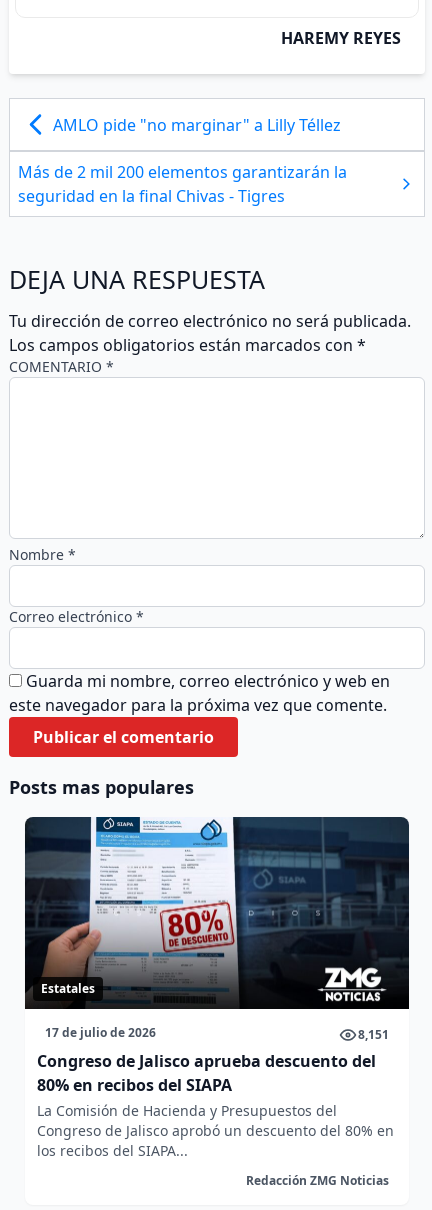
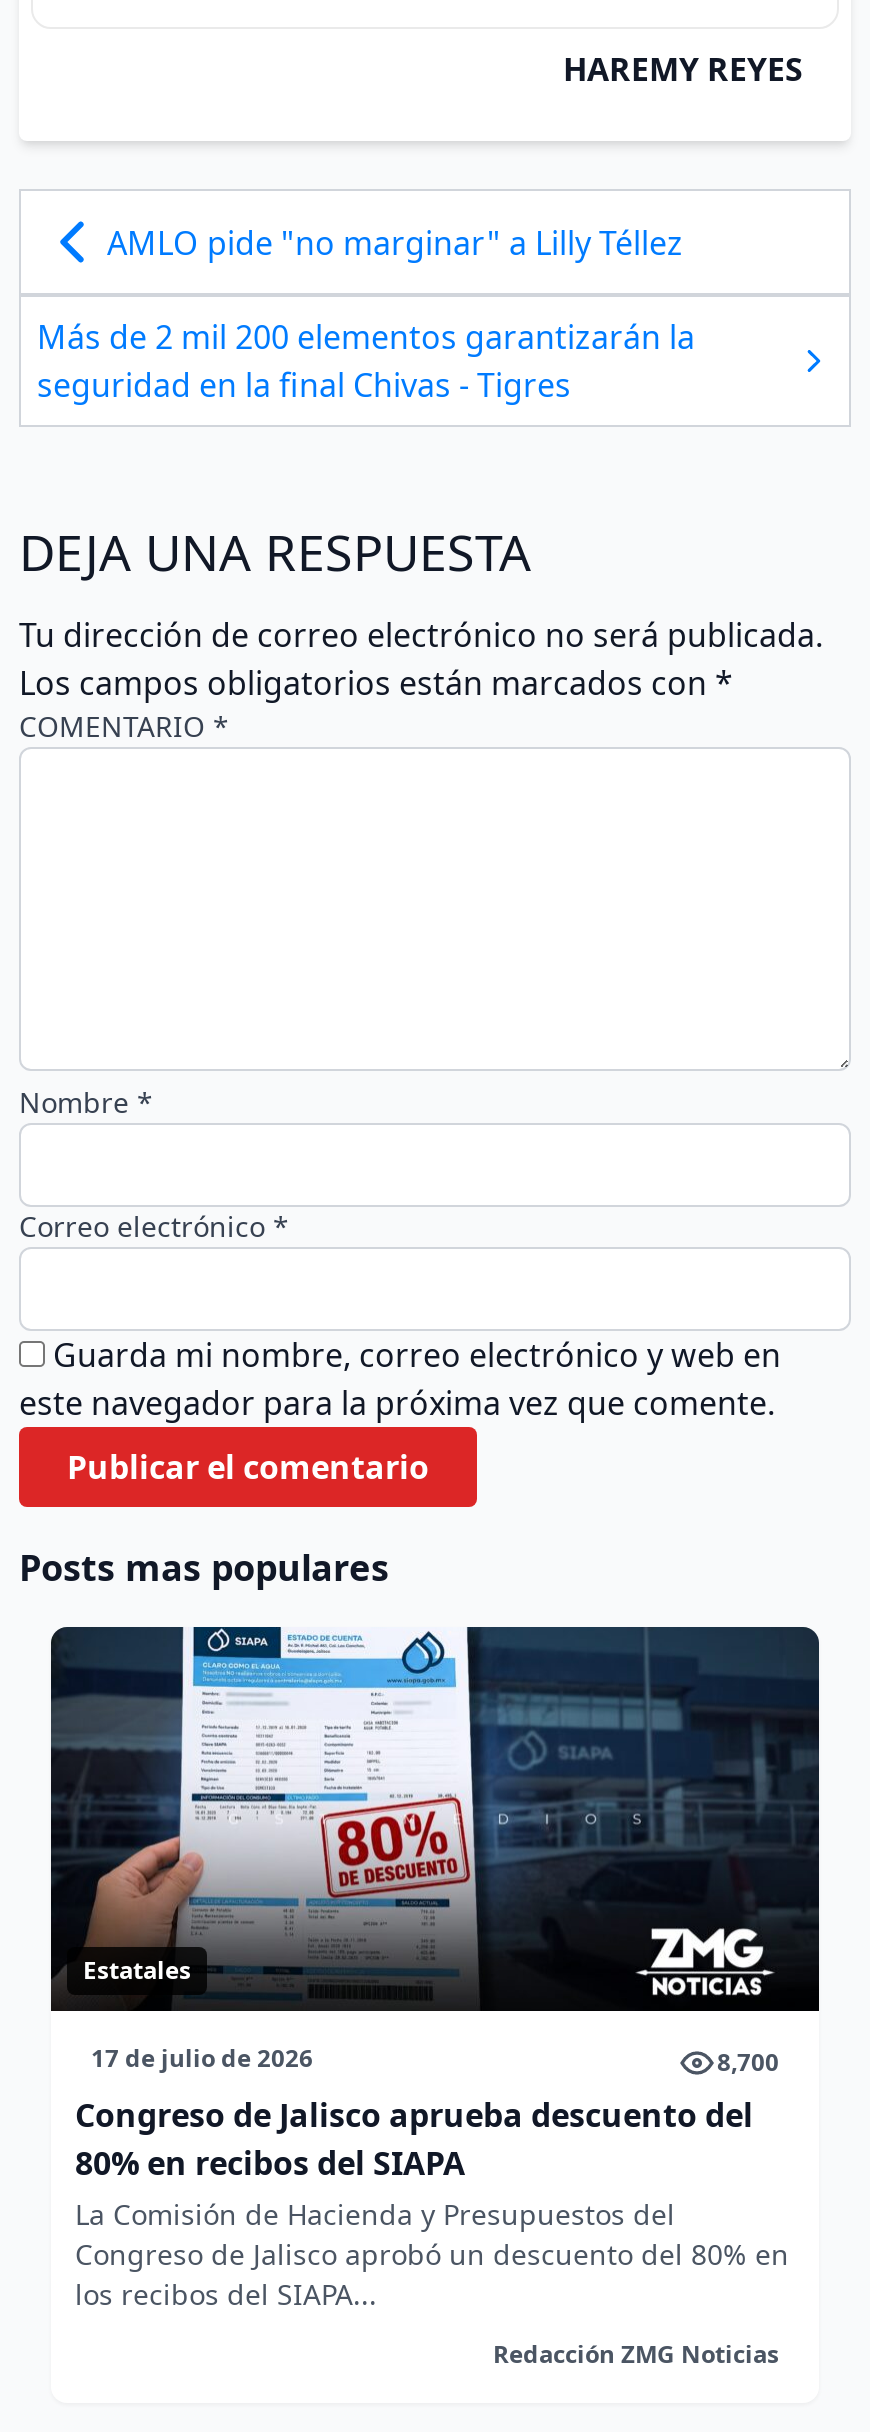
- 8,151
+ 8,700
